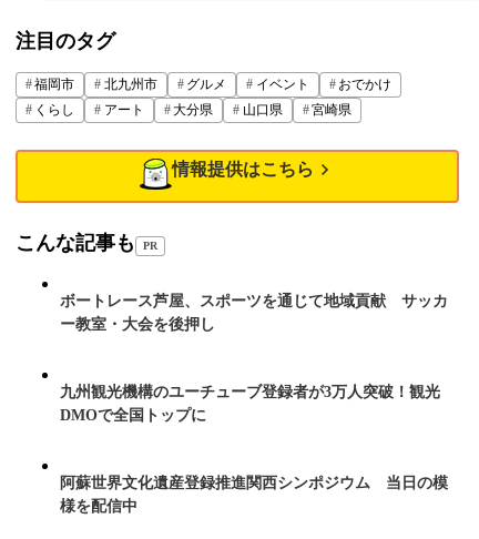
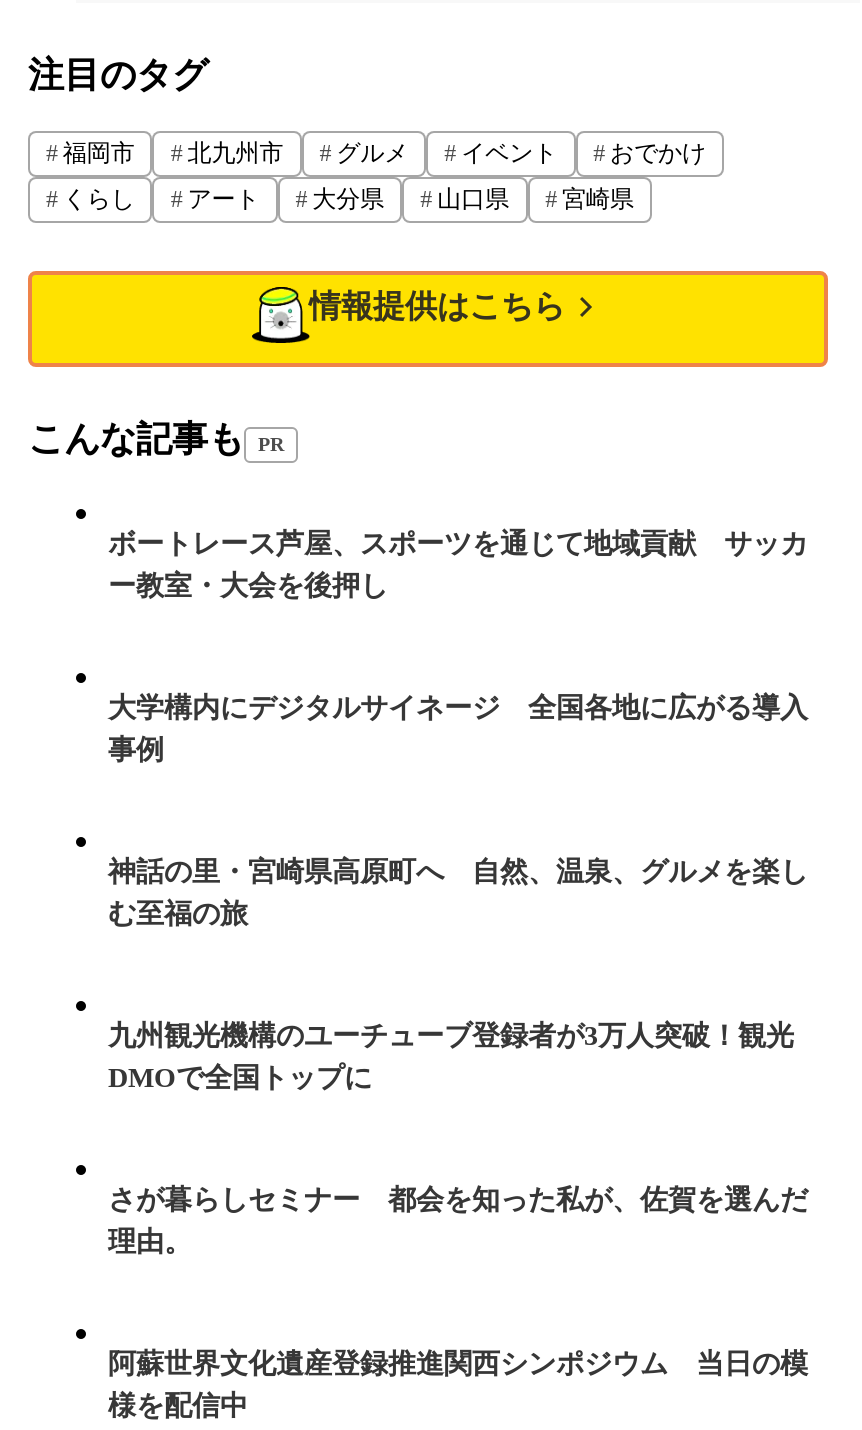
+ 大学構内にデジタルサイネージ 全国各地に広がる導入
+ 事例

+ 神話の里・宮崎県高原町へ 自然、温泉、グルメを楽し
+ む至福の旅

+ さが暮らしセミナー 都会を知った私が、佐賀を選んだ
+ 理由。
